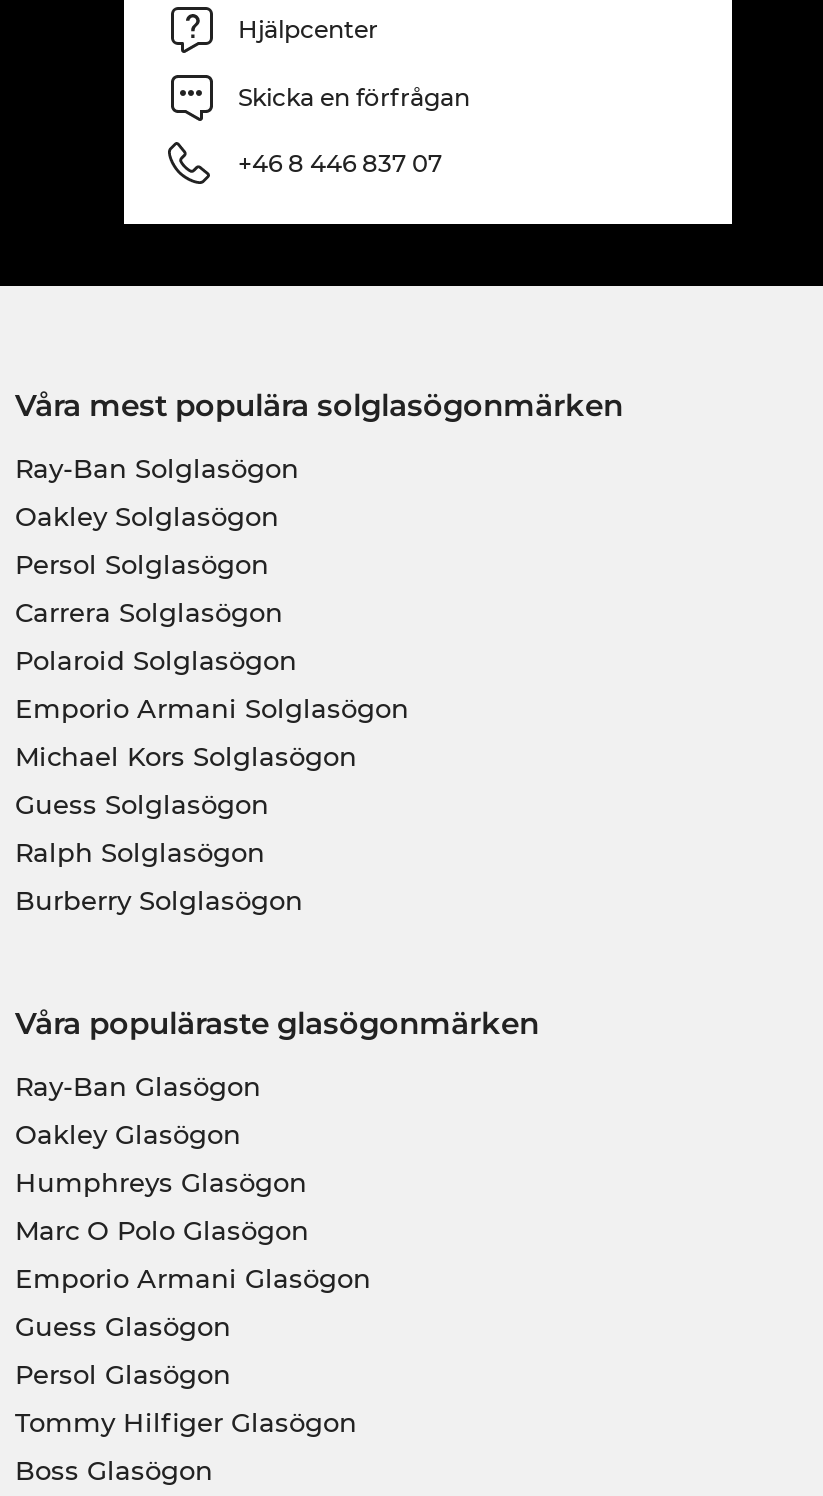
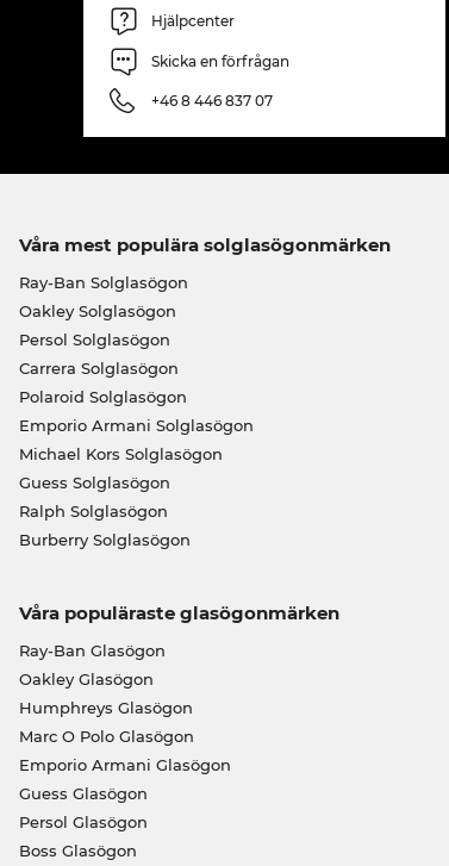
- Tommy Hilfiger Glasögon
